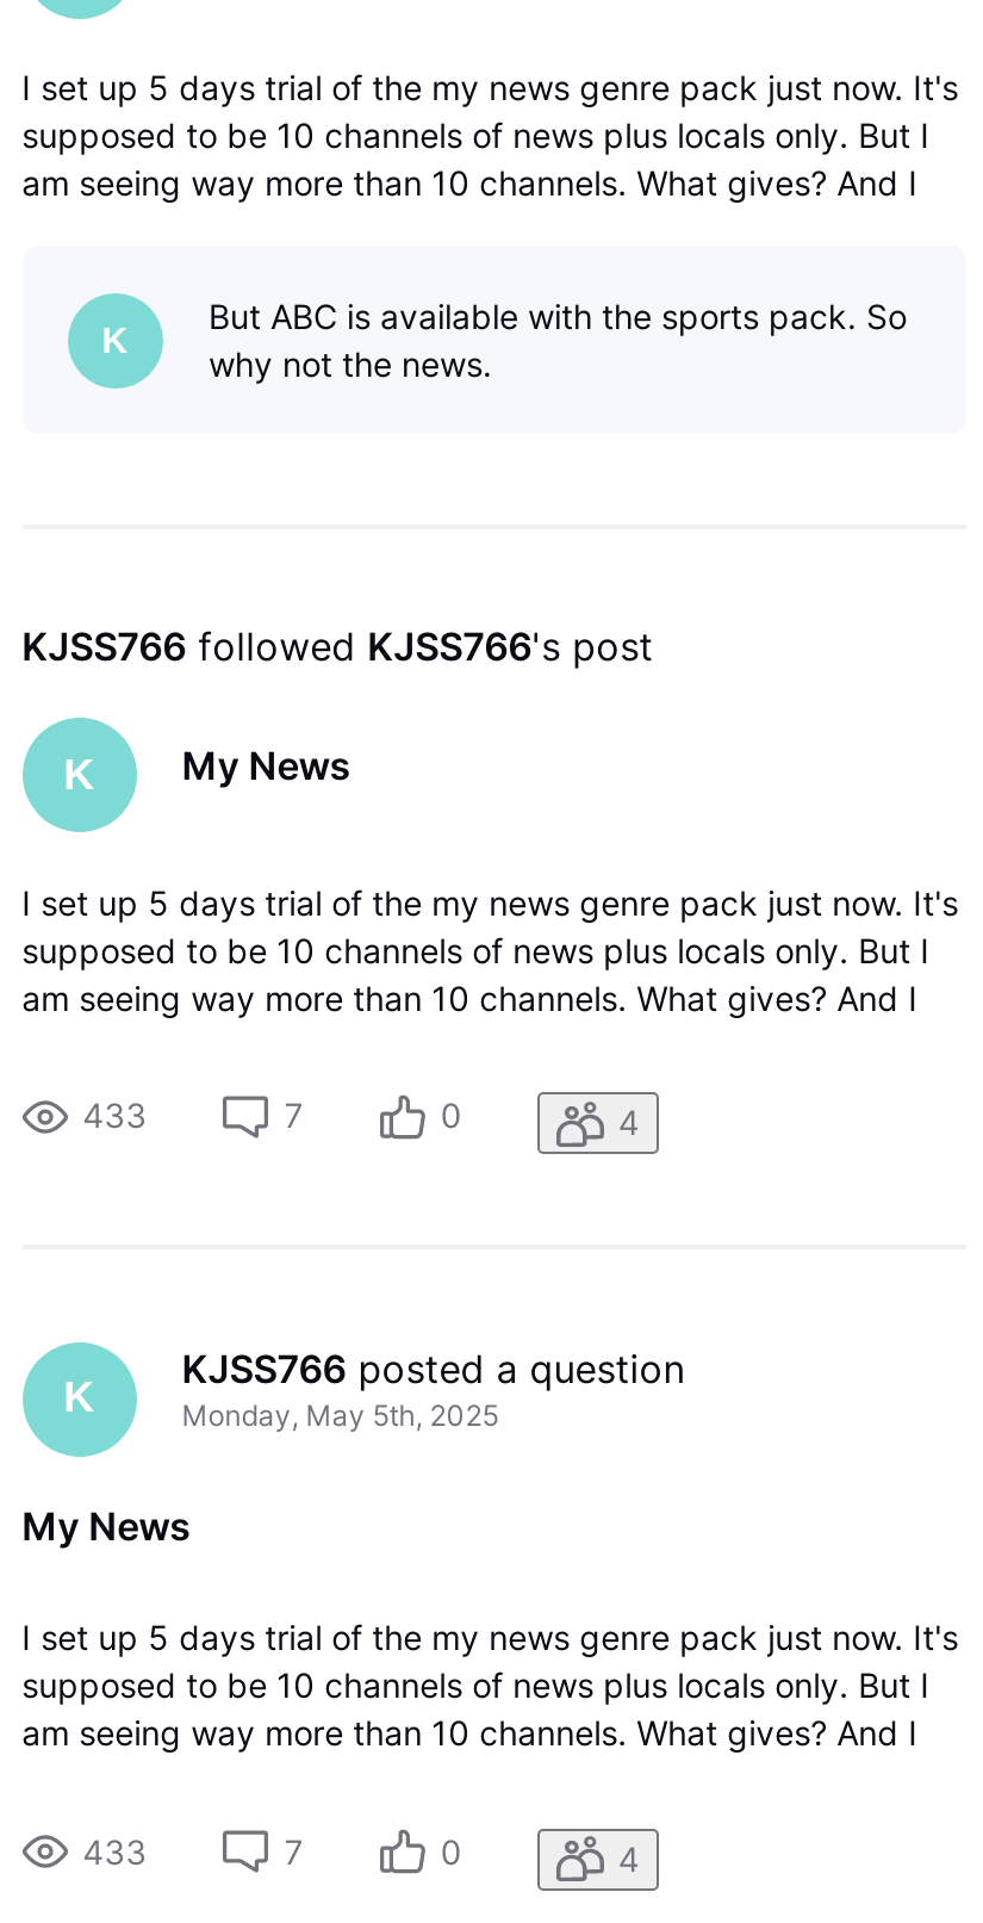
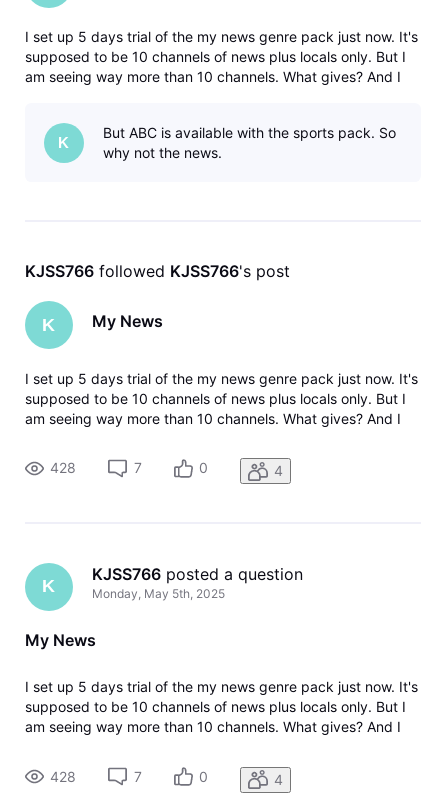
- 433
+ 428

- 433
+ 428
